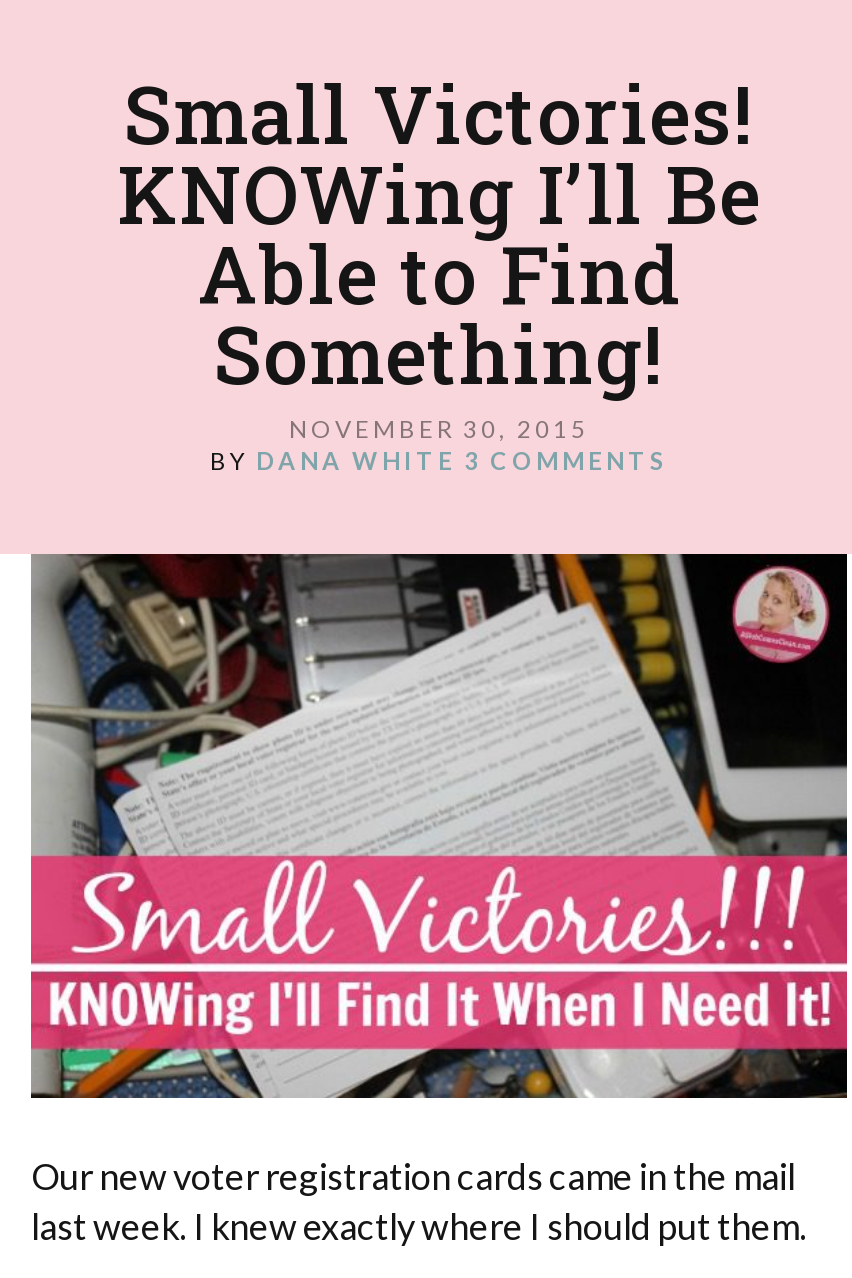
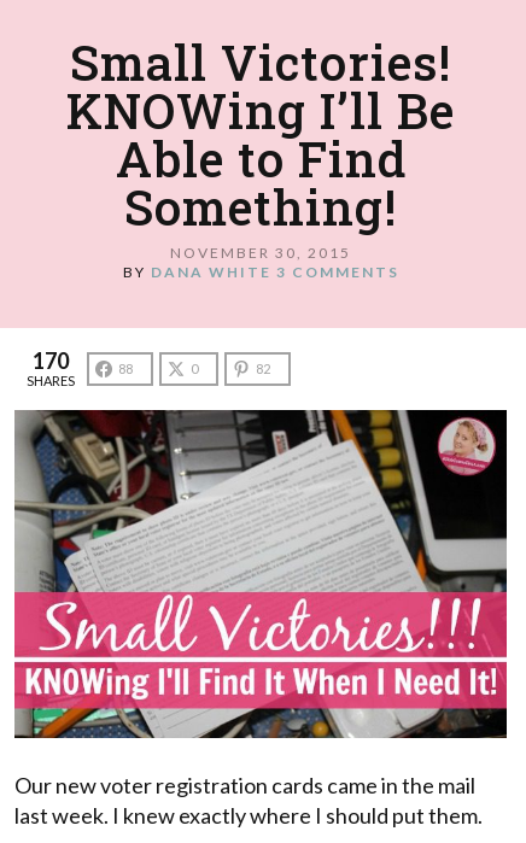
+ 170
+ SHARES

+ 88
+ 0
+ 82
